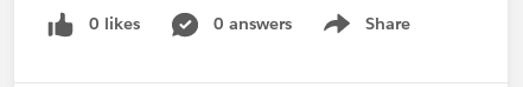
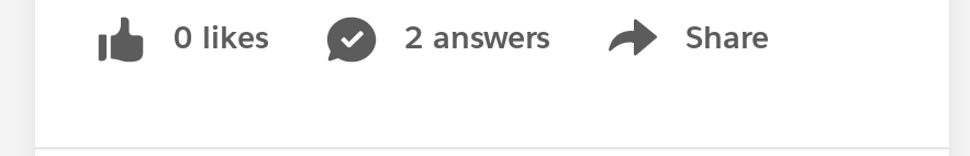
- 0 answers
+ 2 answers
